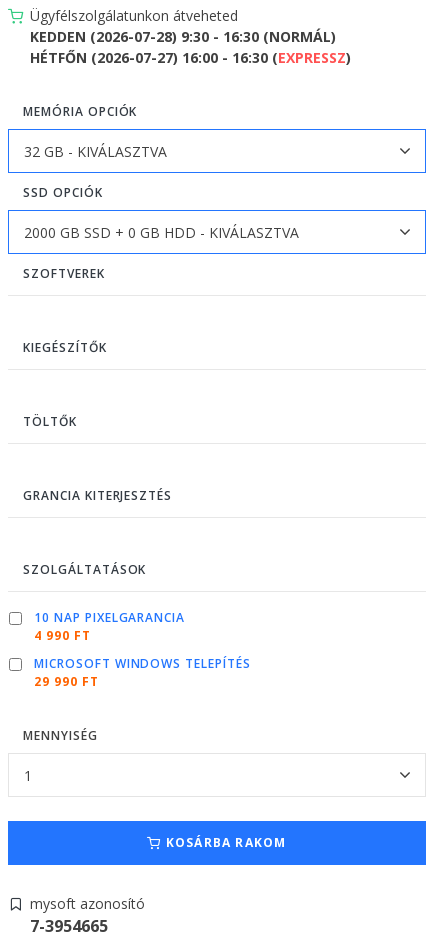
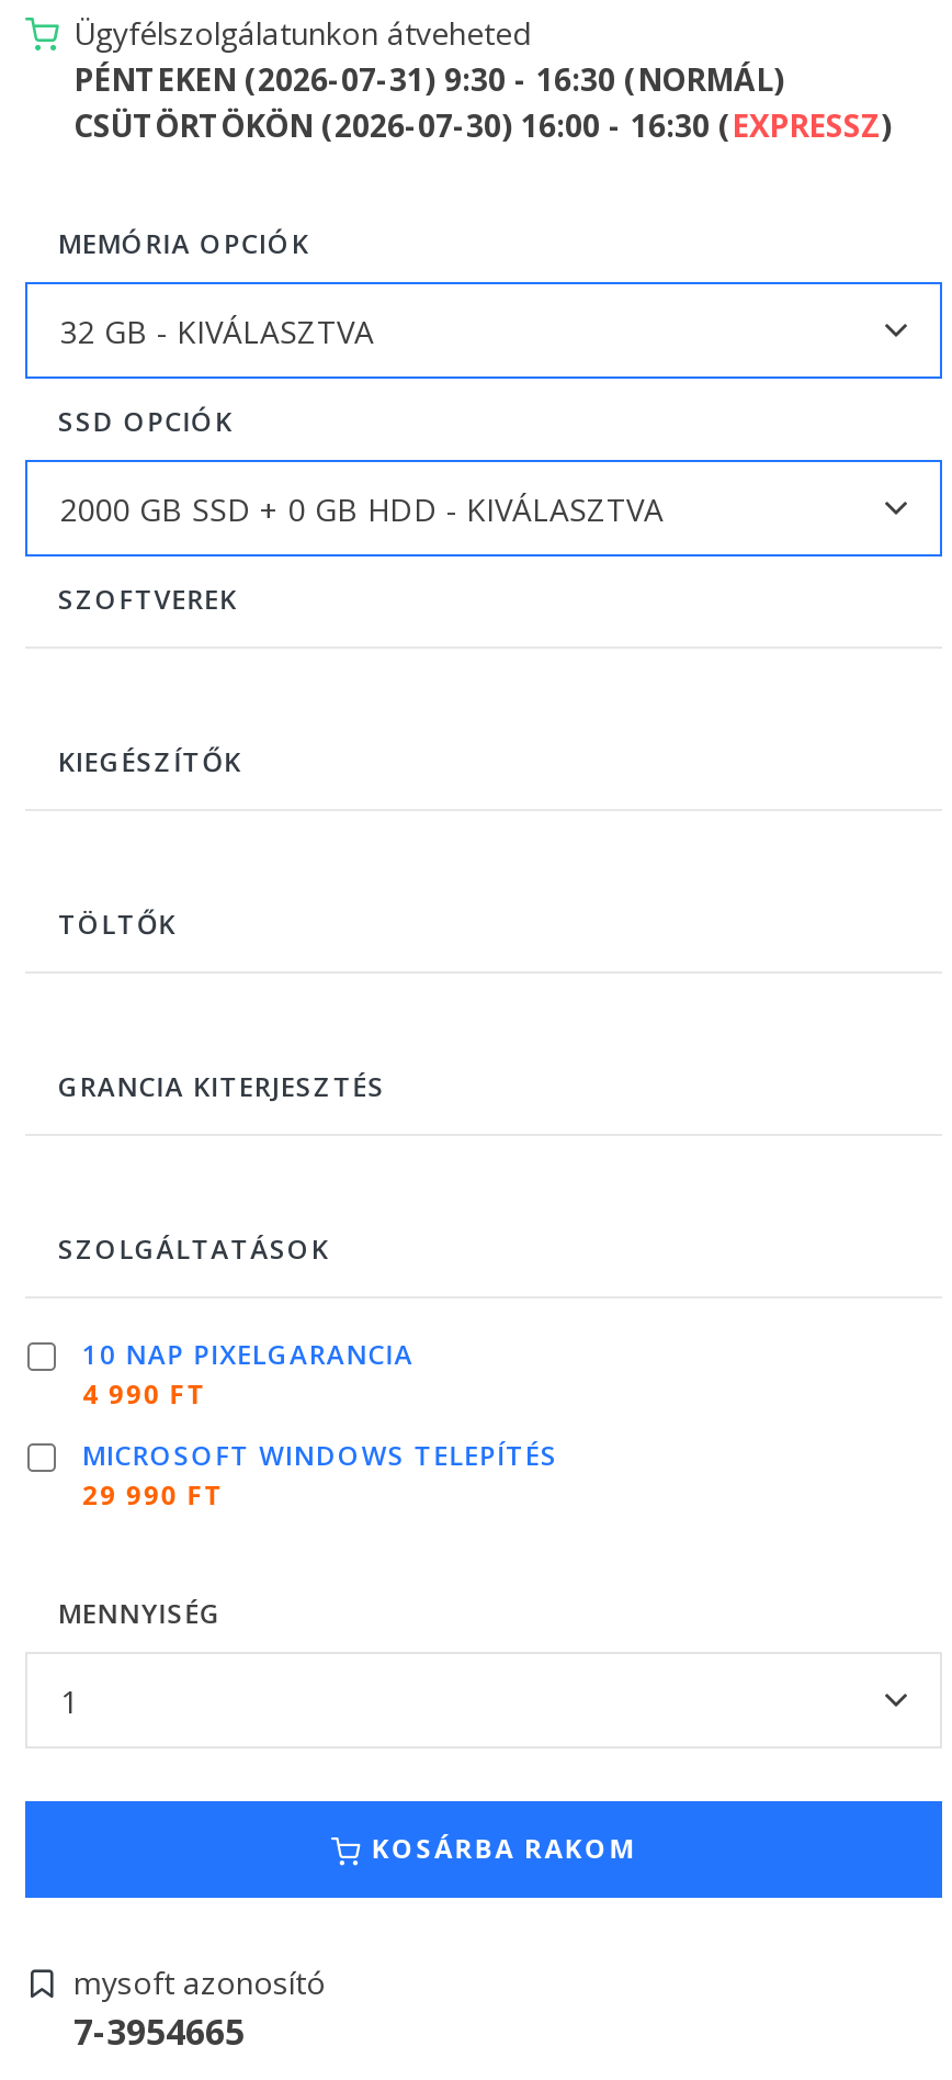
- KEDDEN (2026-07-28) 9:30 - 16:30 (NORMÁL)
+ PÉNTEKEN (2026-07-31) 9:30 - 16:30 (NORMÁL)

- HÉTFŐN (2026-07-27) 16:00 - 16:30 (EXPRESSZ)
+ CSÜTÖRTÖKÖN (2026-07-30) 16:00 - 16:30 (EXPRESSZ)
